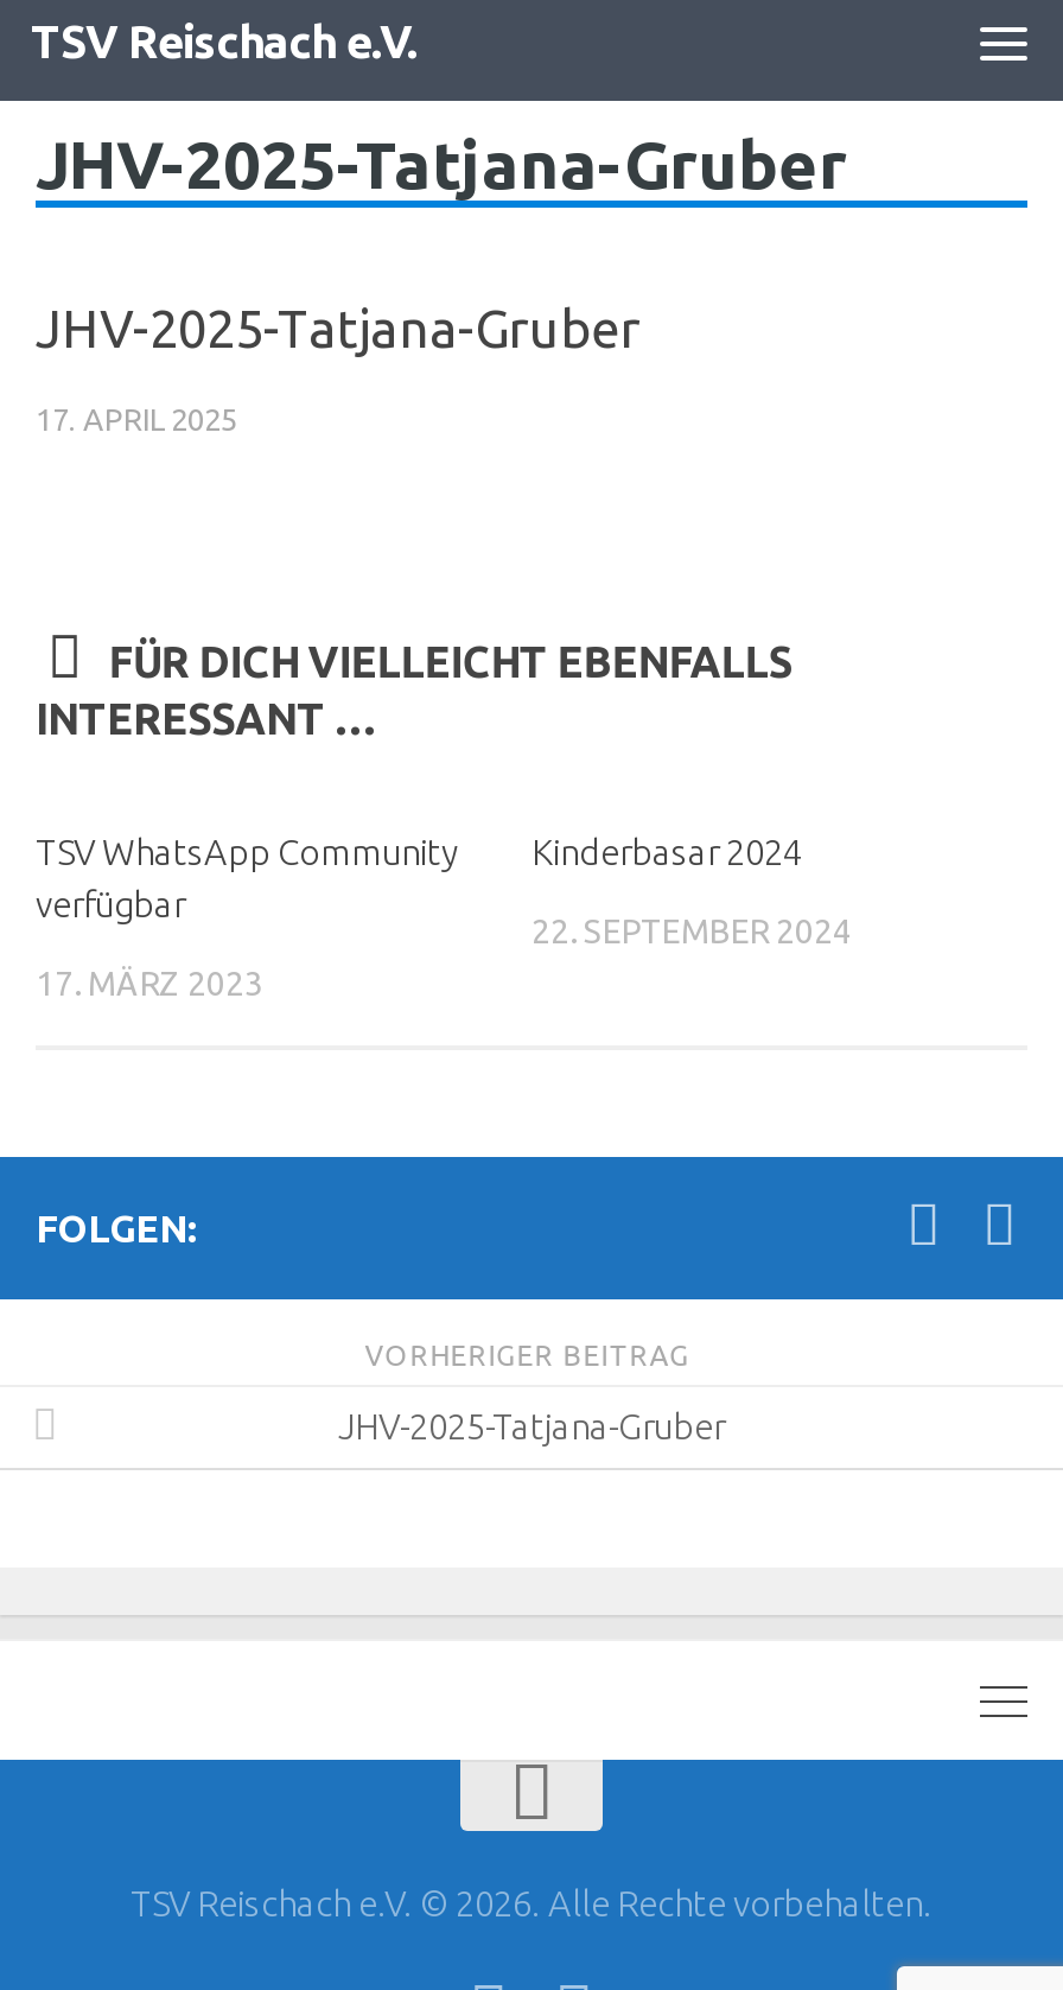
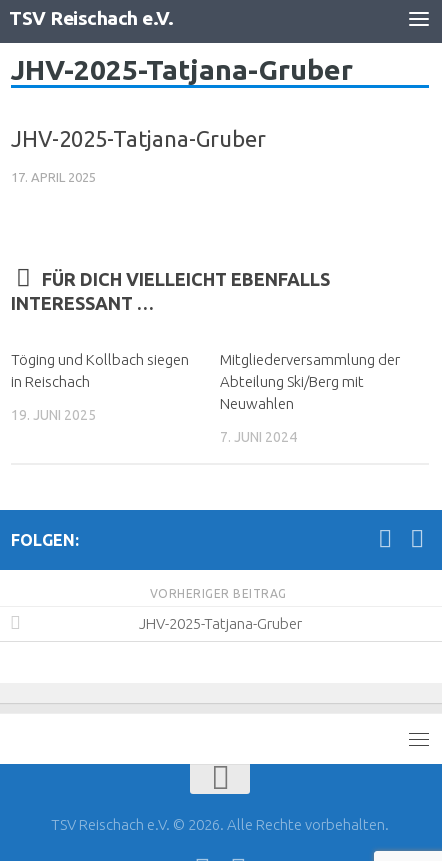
- TSV WhatsApp Community
- verfügbar
+ Töging und Kollbach siegen
+ in Reischach

- Kinderbasar 2024
+ Mitgliederversammlung der
+ Abteilung Ski/Berg mit
+ Neuwahlen

- 22. SEPTEMBER 2024
+ 7. JUNI 2024

- 17. MÄRZ 2023
+ 19. JUNI 2025
